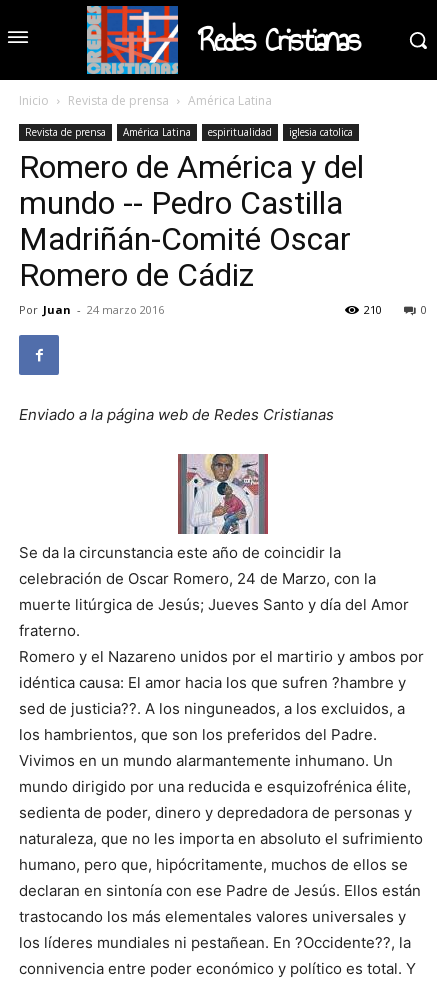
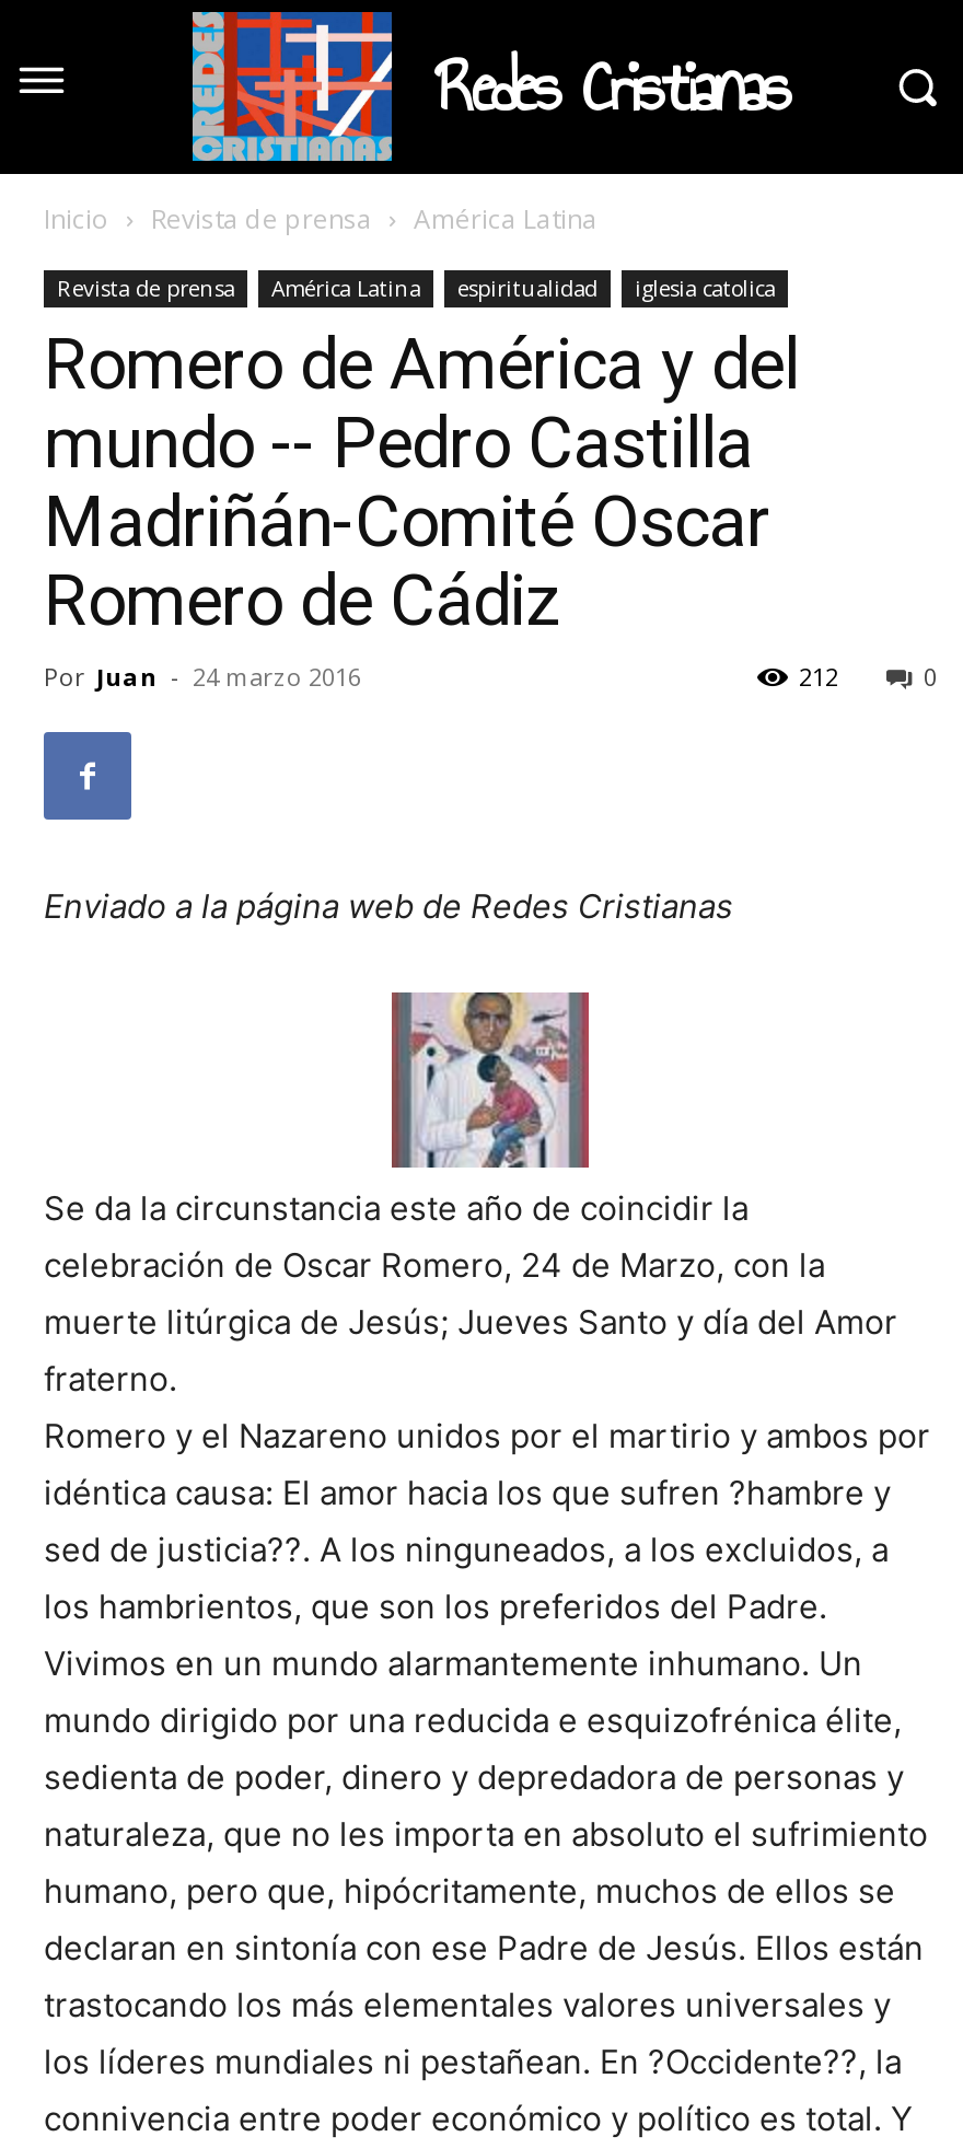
- 210
+ 212
